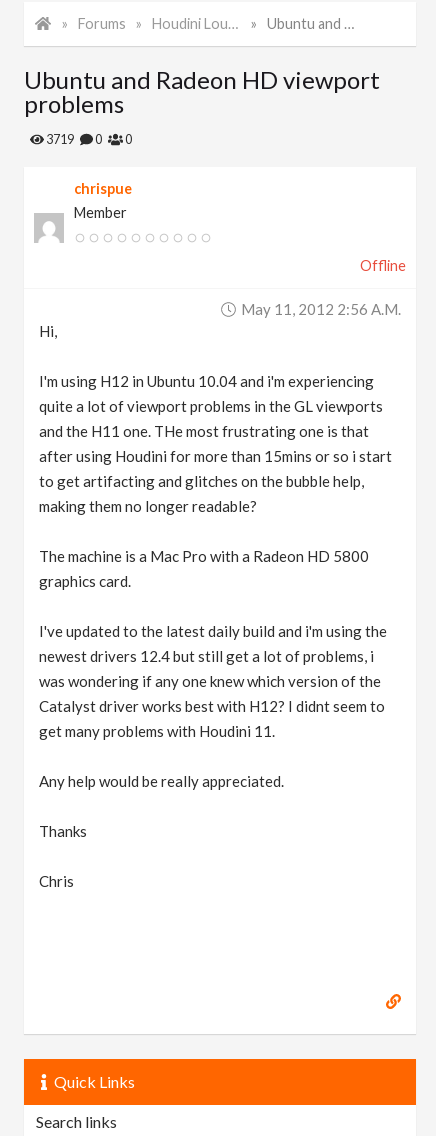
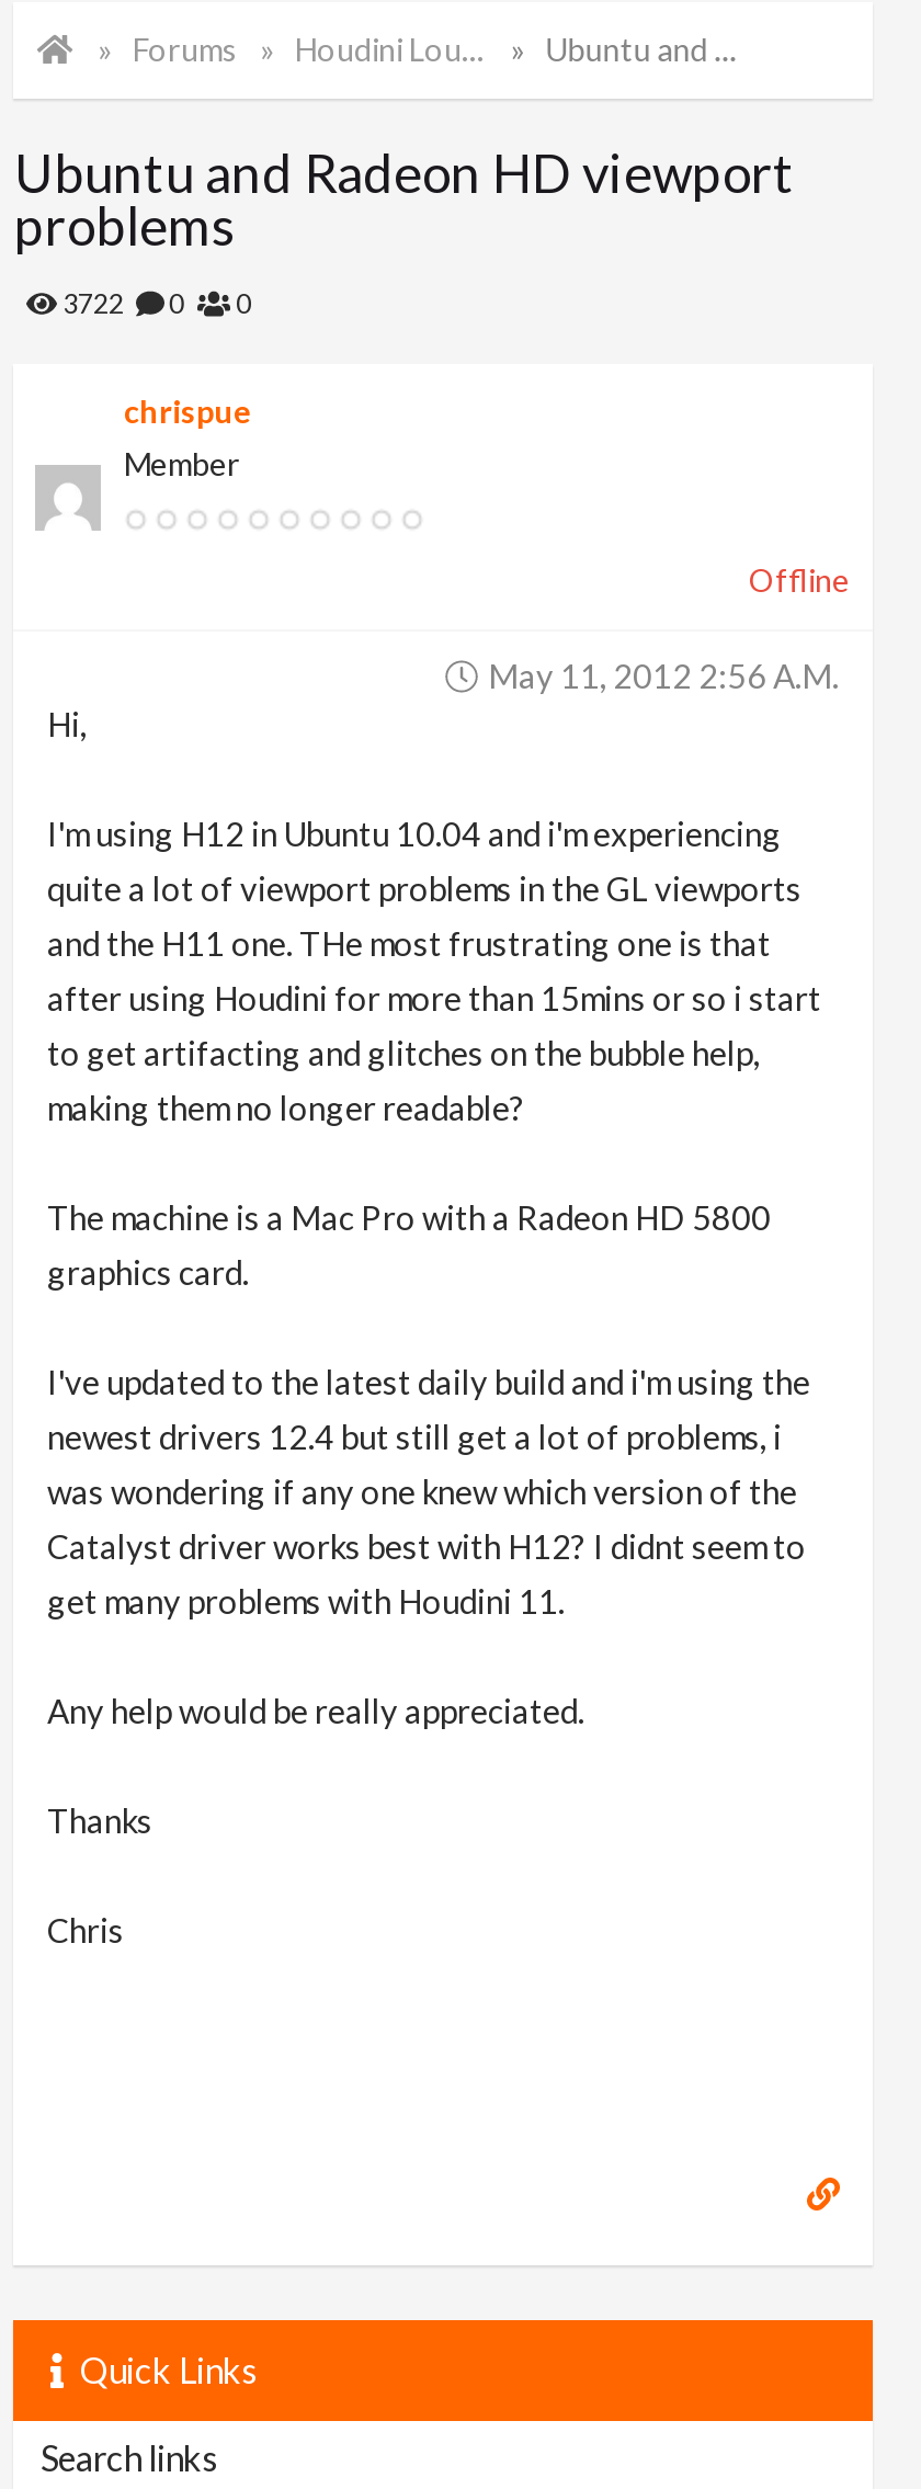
- 3719
+ 3722
